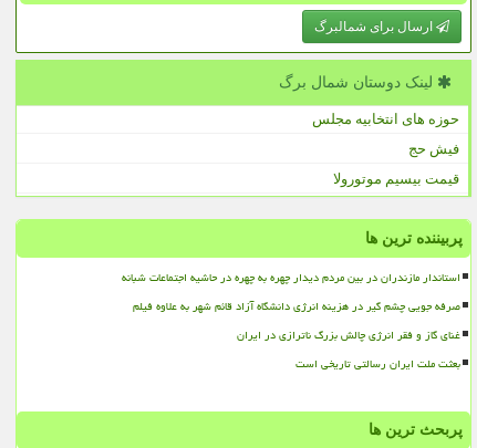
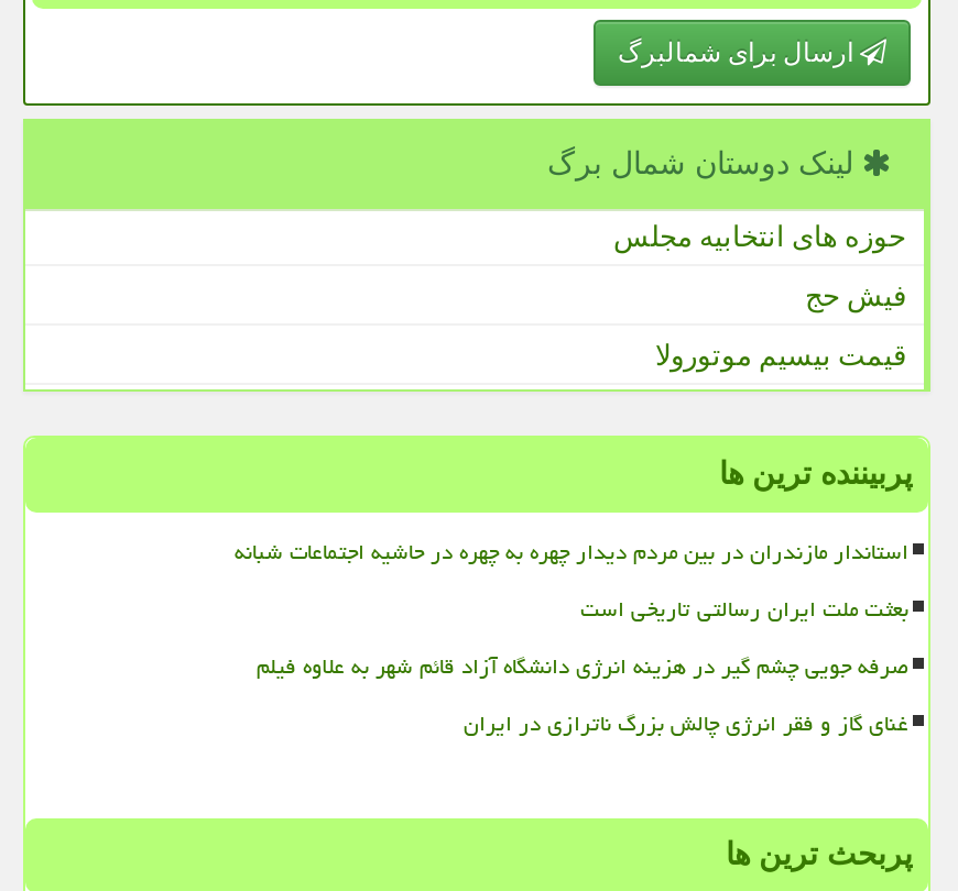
moved down: صرفه جویی چشم گیر در هزینه انرژی دانشگاه آزاد قائم شهر به علاوه فیلم | غنای گاز و فقر انرژی چالش بزرگ ناترازی در ایران

moved up: بعثت ملت ایران رسالتی تاریخی است
